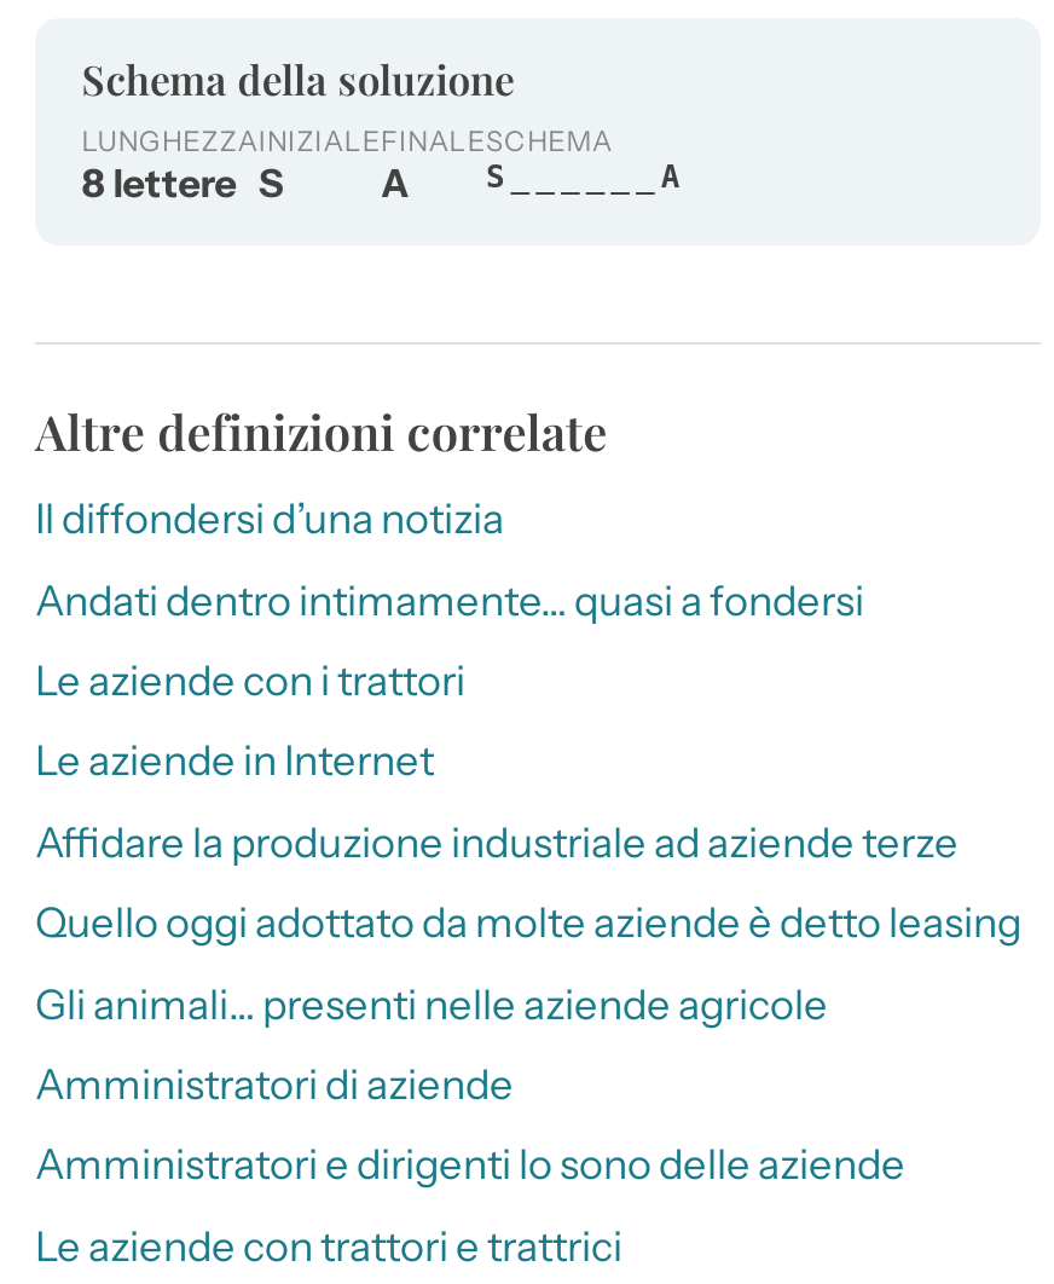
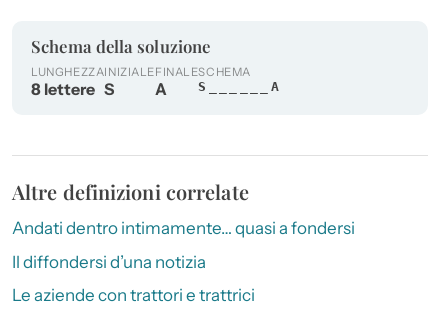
moved down: Il diffondersi d’una notizia

- Le aziende con i trattori
- Le aziende in Internet
- Affidare la produzione industriale ad aziende terze
- Quello oggi adottato da molte aziende è detto leasing
- Gli animali… presenti nelle aziende agricole
- Amministratori di aziende
- Amministratori e dirigenti lo sono delle aziende
